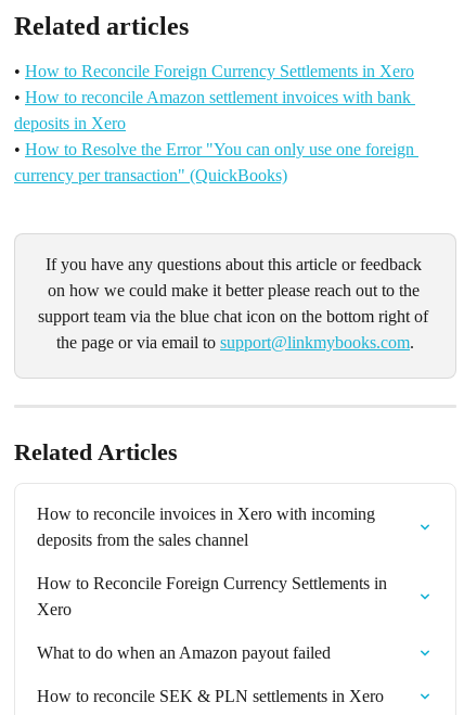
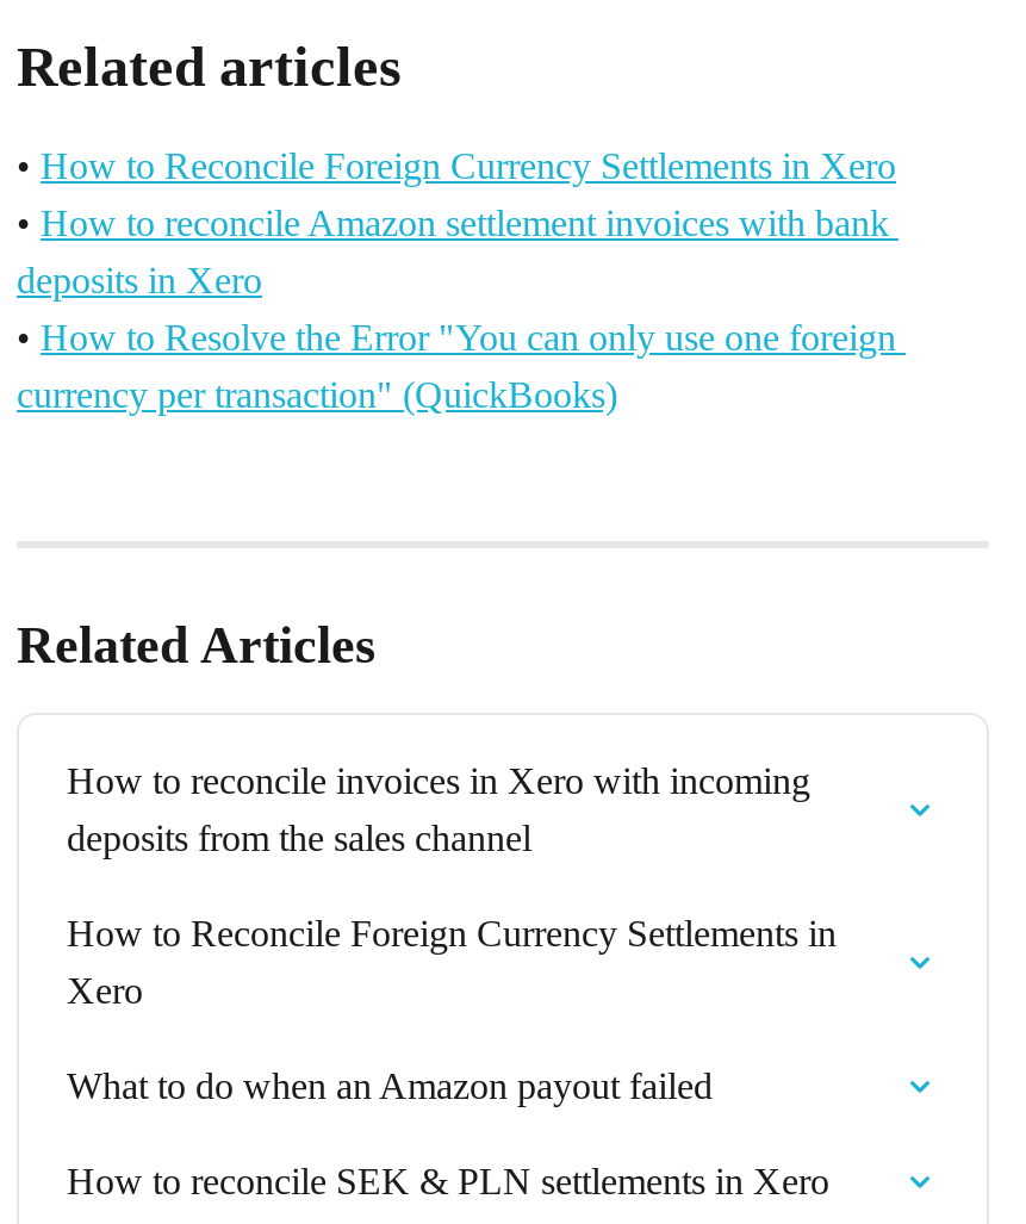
- If you have any questions about this article or feedback
- on how we could make it better please reach out to the
- support team via the blue chat icon on the bottom right of
- the page or via email to support@linkmybooks.com.
